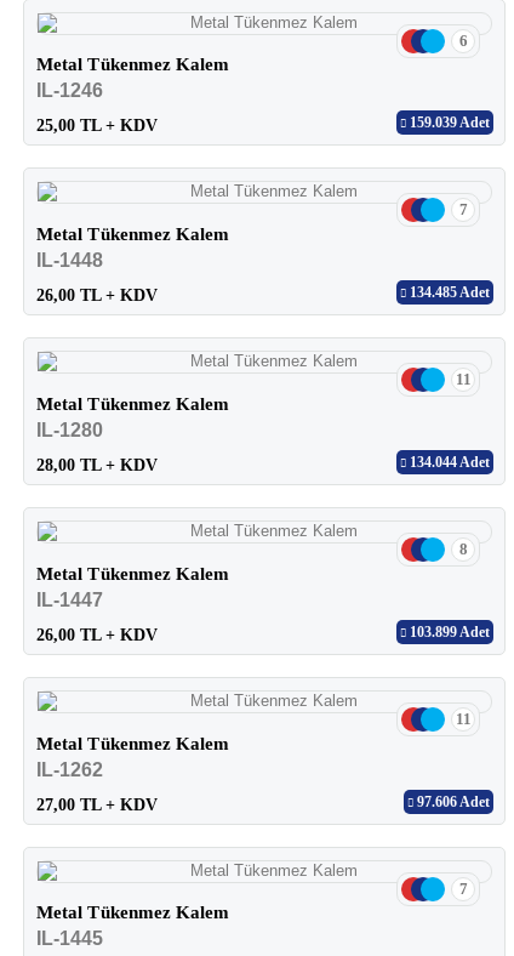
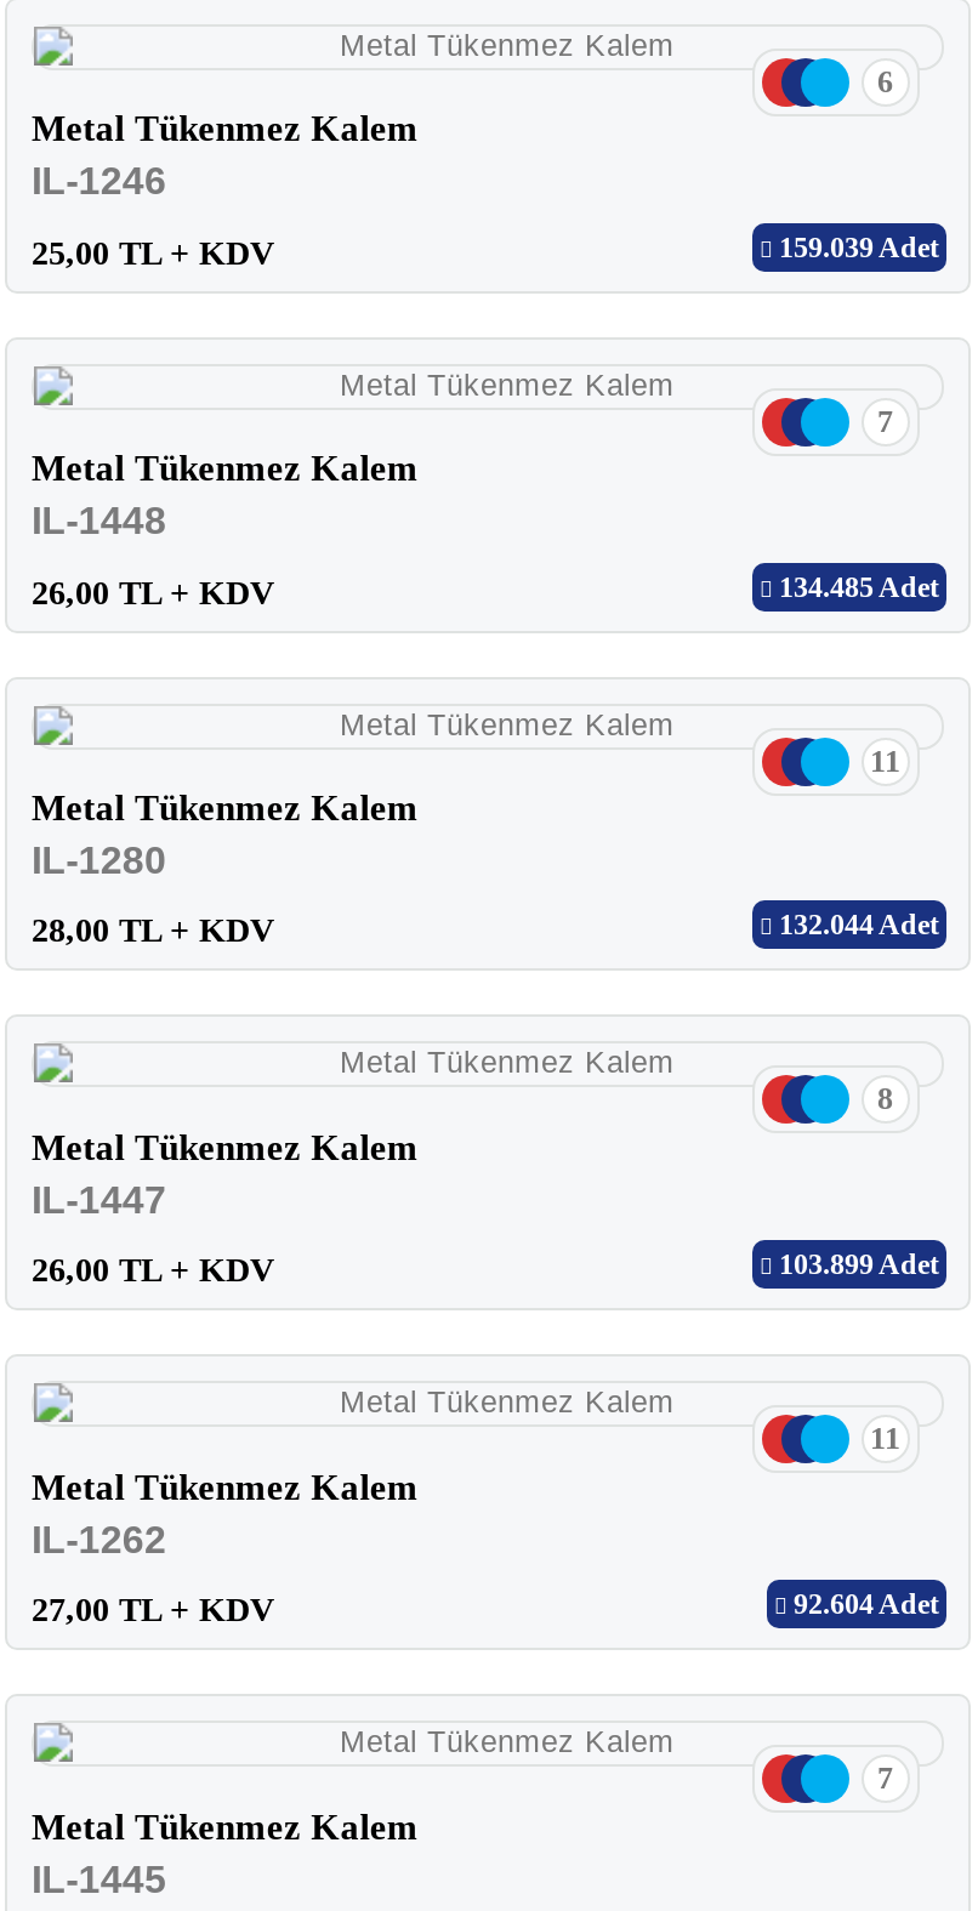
- 134.044 Adet
+ 132.044 Adet

- 97.606 Adet
+ 92.604 Adet
